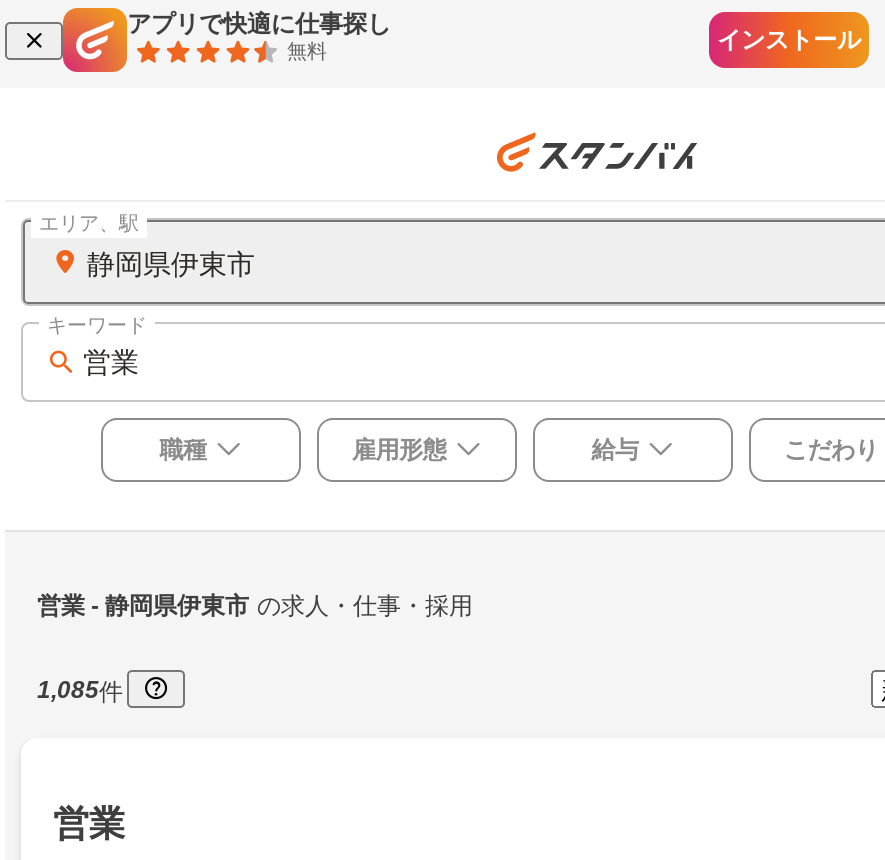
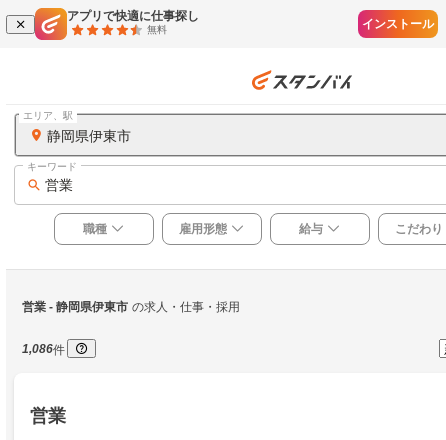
- 1,085件
+ 1,086件
